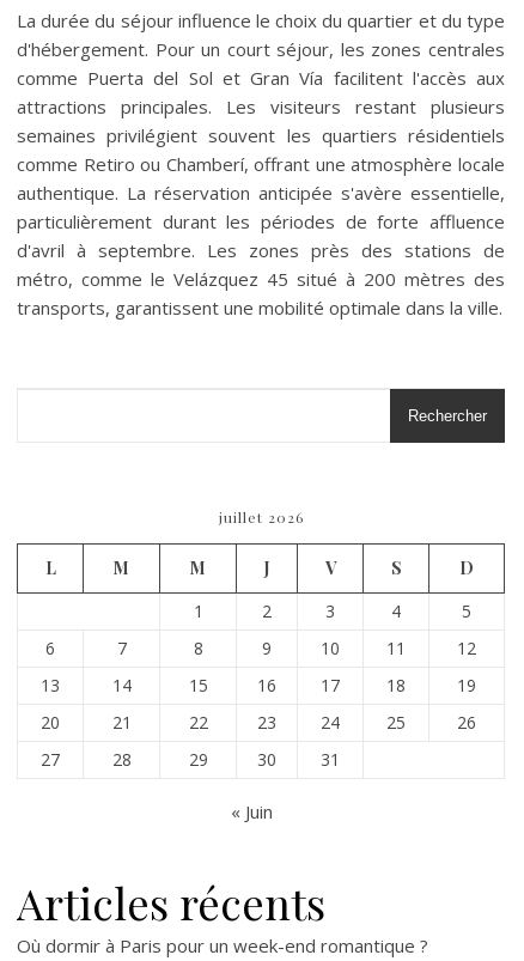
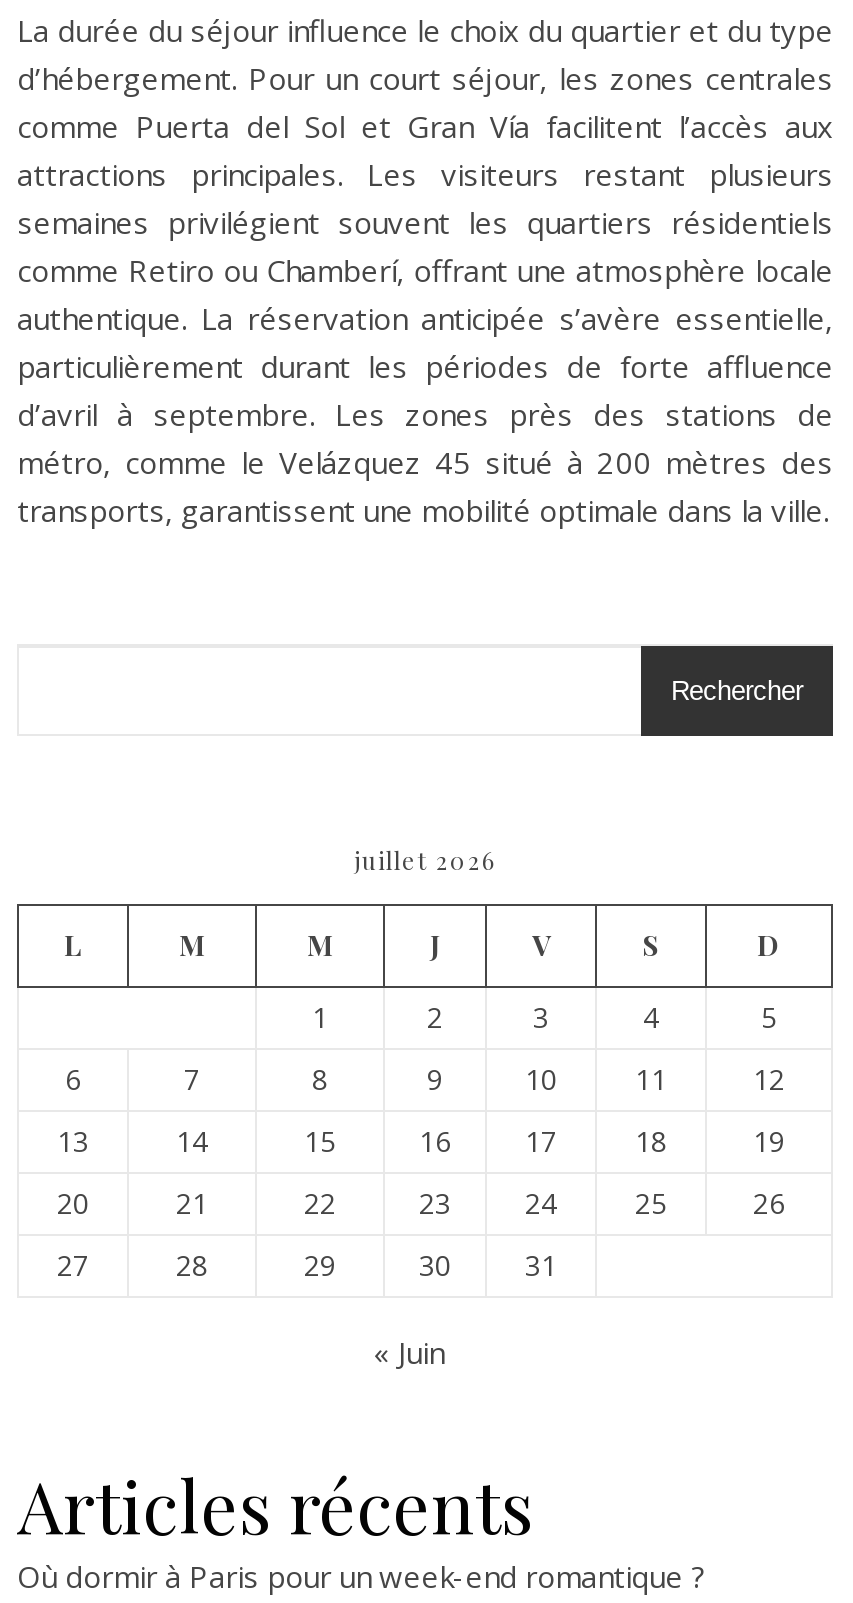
- d'hébergement. Pour un court séjour, les zones centrales
+ d’hébergement. Pour un court séjour, les zones centrales

- comme Puerta del Sol et Gran Vía facilitent l'accès aux
+ comme Puerta del Sol et Gran Vía facilitent l’accès aux

- authentique. La réservation anticipée s'avère essentielle,
+ authentique. La réservation anticipée s’avère essentielle,

- d'avril à septembre. Les zones près des stations de
+ d’avril à septembre. Les zones près des stations de
